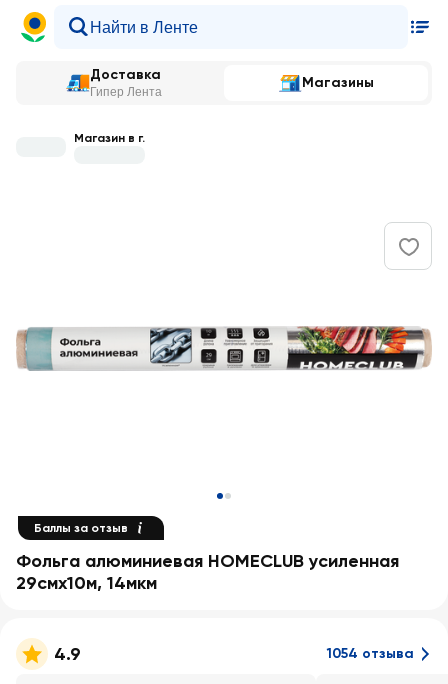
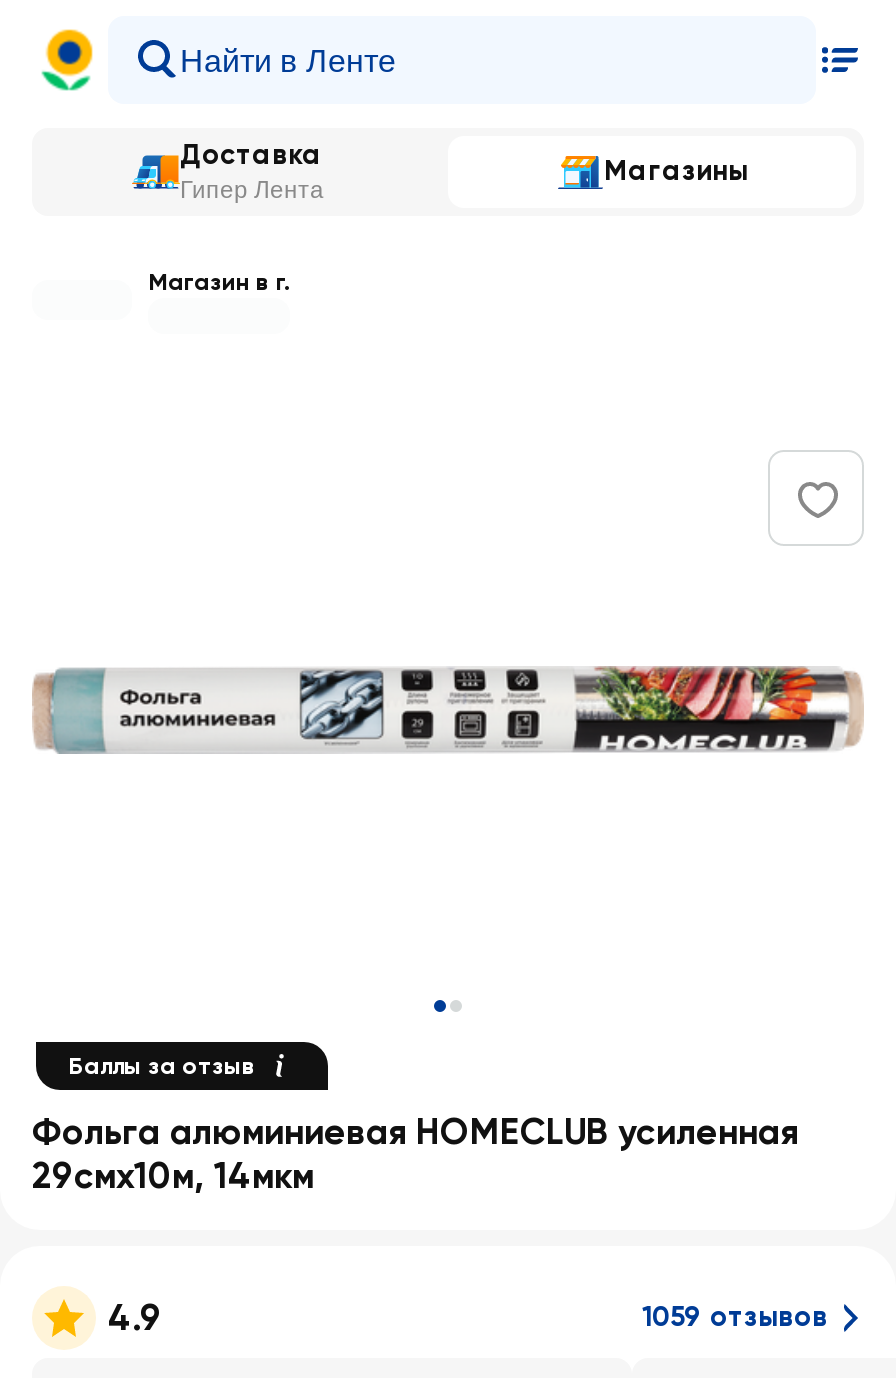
- 1054 отзыва
+ 1059 отзывов
